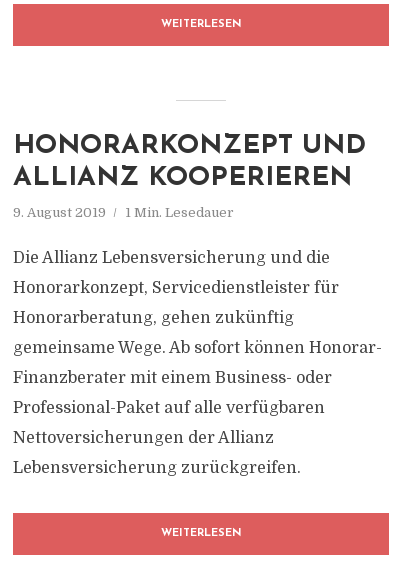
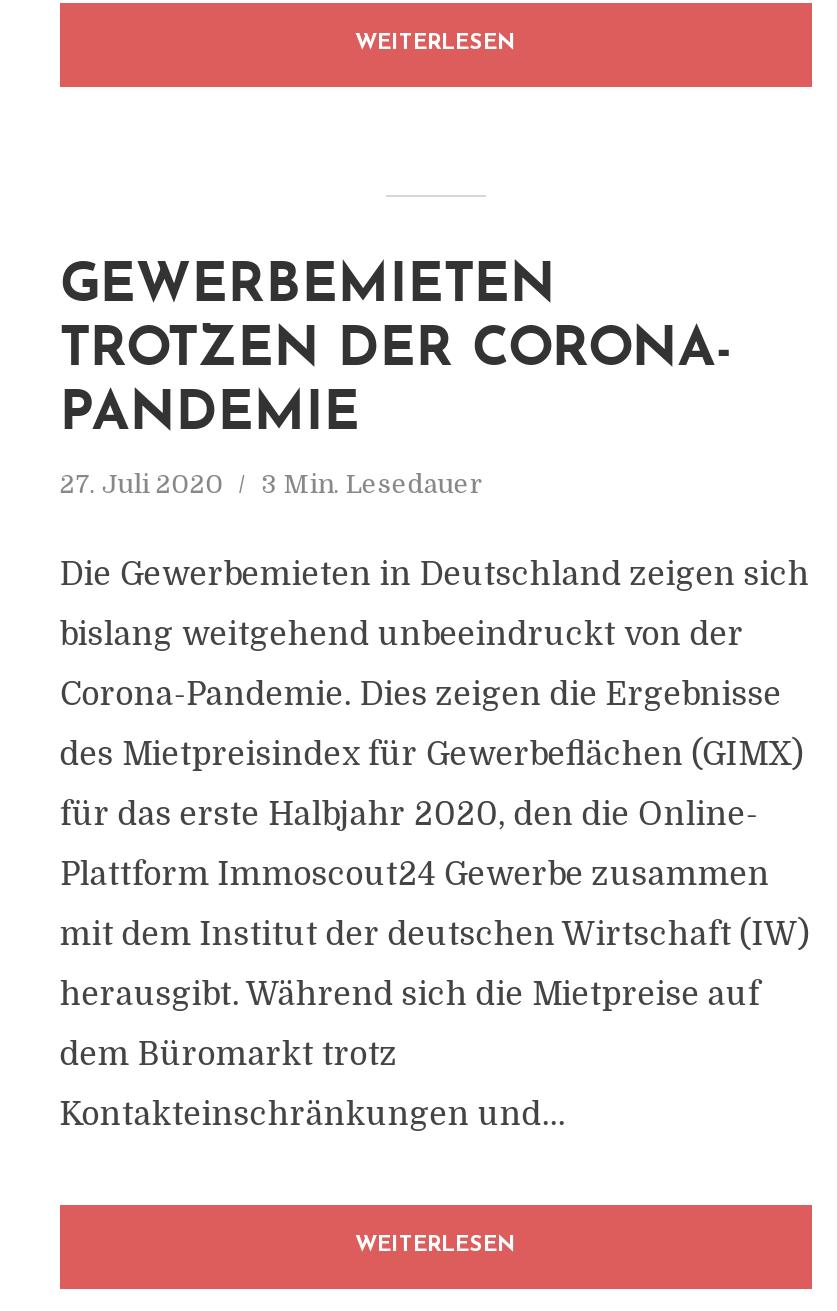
- HONORARKONZEPT UND
- ALLIANZ KOOPERIEREN
- 9. August 2019
- 1 Min. Lesedauer
- Die Allianz Lebensversicherung und die
- Honorarkonzept, Servicedienstleister für
- Honorarberatung, gehen zukünftig
- gemeinsame Wege. Ab sofort können Honorar-
- Finanzberater mit einem Business- oder
- Professional-Paket auf alle verfügbaren
- Nettoversicherungen der Allianz
- Lebensversicherung zurückgreifen.
+ GEWERBEMIETEN
+ TROTZEN DER CORONA-
+ PANDEMIE
+ 27. Juli 2020
+ 3 Min. Lesedauer
+ Die Gewerbemieten in Deutschland zeigen sich
+ bislang weitgehend unbeeindruckt von der
+ Corona-Pandemie. Dies zeigen die Ergebnisse
+ des Mietpreisindex für Gewerbeflächen (GIMX)
+ für das erste Halbjahr 2020, den die Online-
+ Plattform Immoscout24 Gewerbe zusammen
+ mit dem Institut der deutschen Wirtschaft (IW)
+ herausgibt. Während sich die Mietpreise auf
+ dem Büromarkt trotz
+ Kontakteinschränkungen und...
